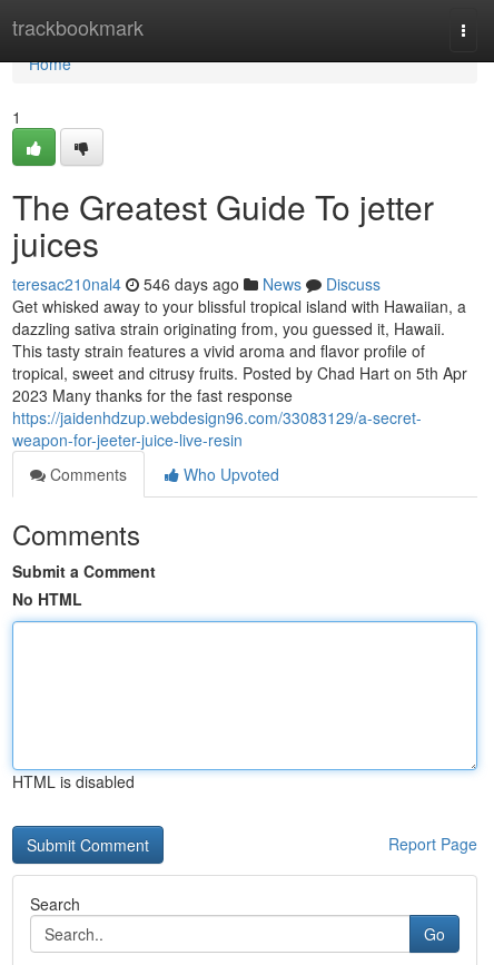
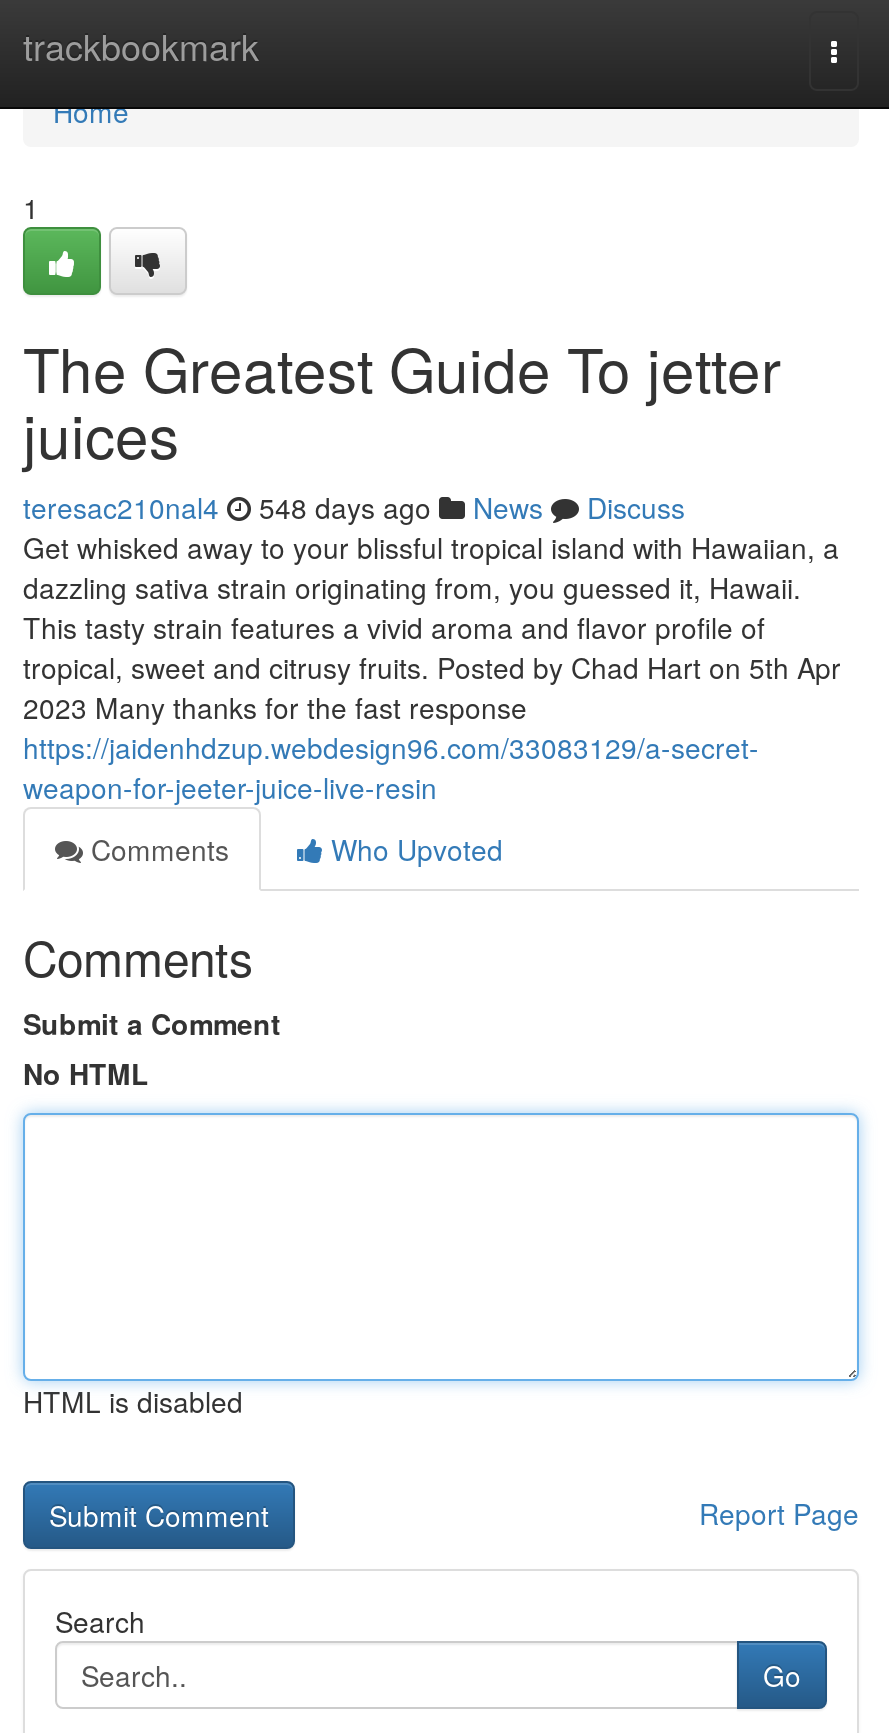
- teresac210nal4 546 days ago News Discuss
+ teresac210nal4 548 days ago News Discuss
